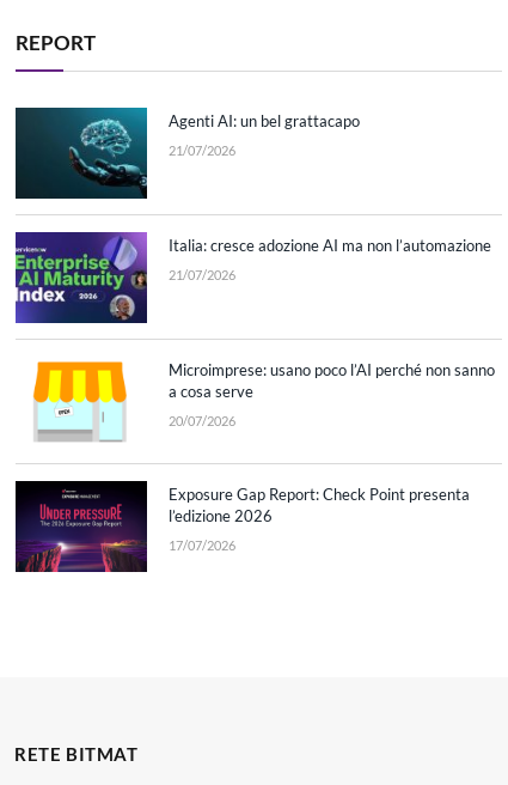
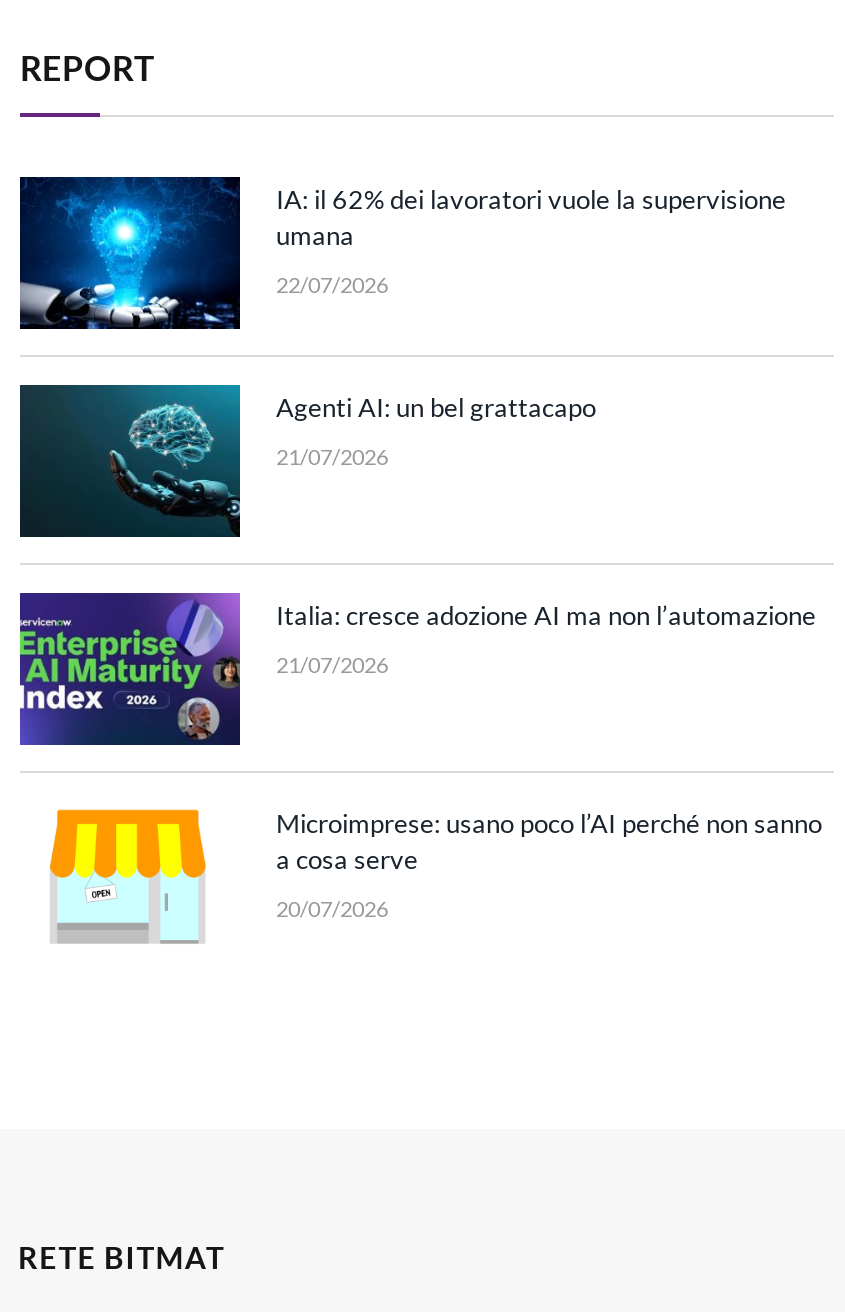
+ [image]
+ IA: il 62% dei lavoratori vuole la supervisione
+ umana
+ 22/07/2026

moved down: [image] | Agenti AI: un bel grattacapo | 21/07/2026 | Italia: cresce adozione AI ma non l’automazione | 21/07/2026 | Microimprese: usano poco l’AI perché non sanno | a cosa serve | 20/07/2026

- [image]
- Exposure Gap Report: Check Point presenta
- l’edizione 2026
- 17/07/2026
